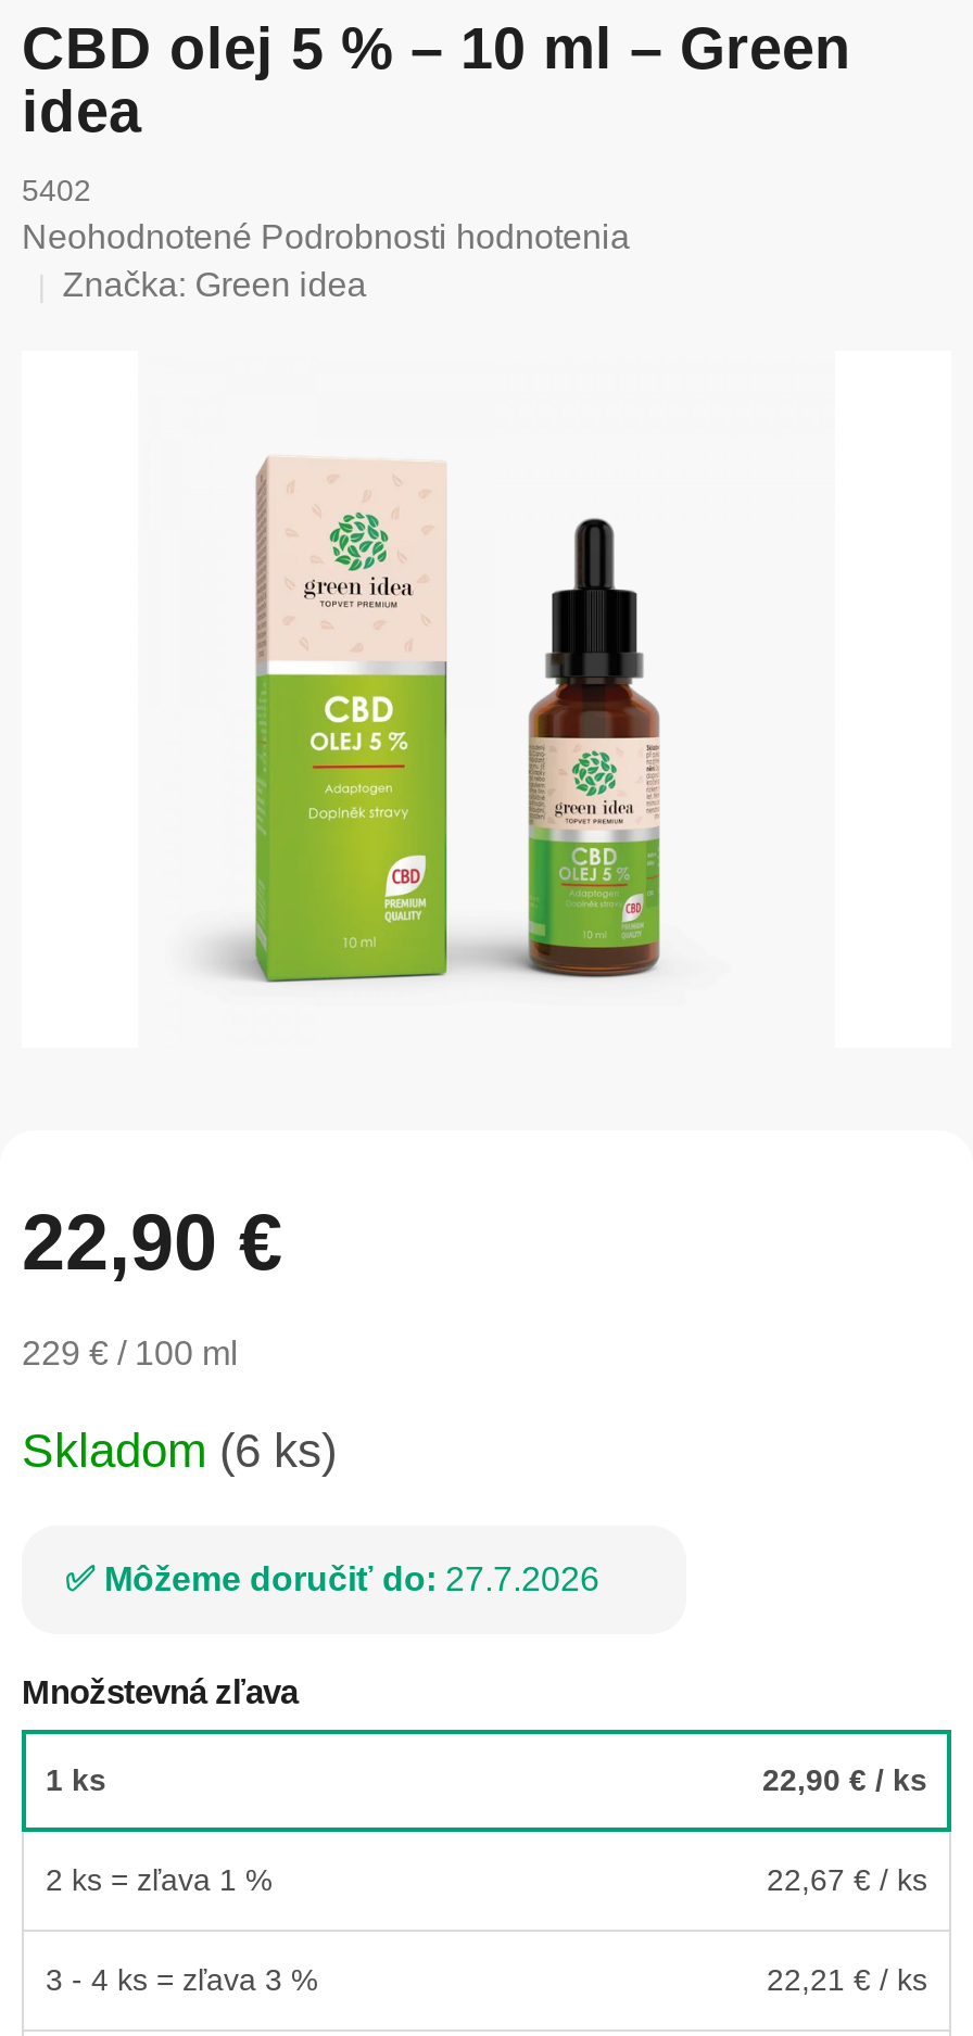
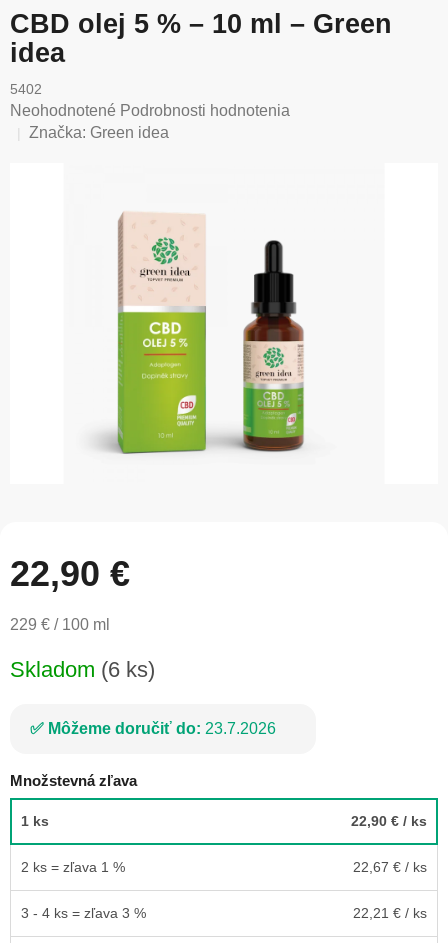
- Môžeme doručiť do: 27.7.2026
+ Môžeme doručiť do: 23.7.2026
